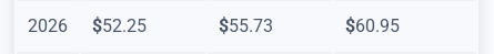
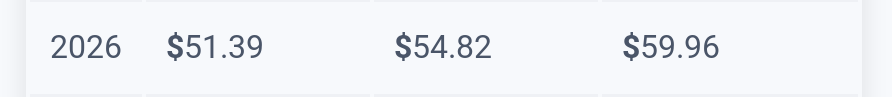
- 2026 $52.25
+ 2026 $51.39

- $55.73
+ $54.82

- $60.95
+ $59.96
